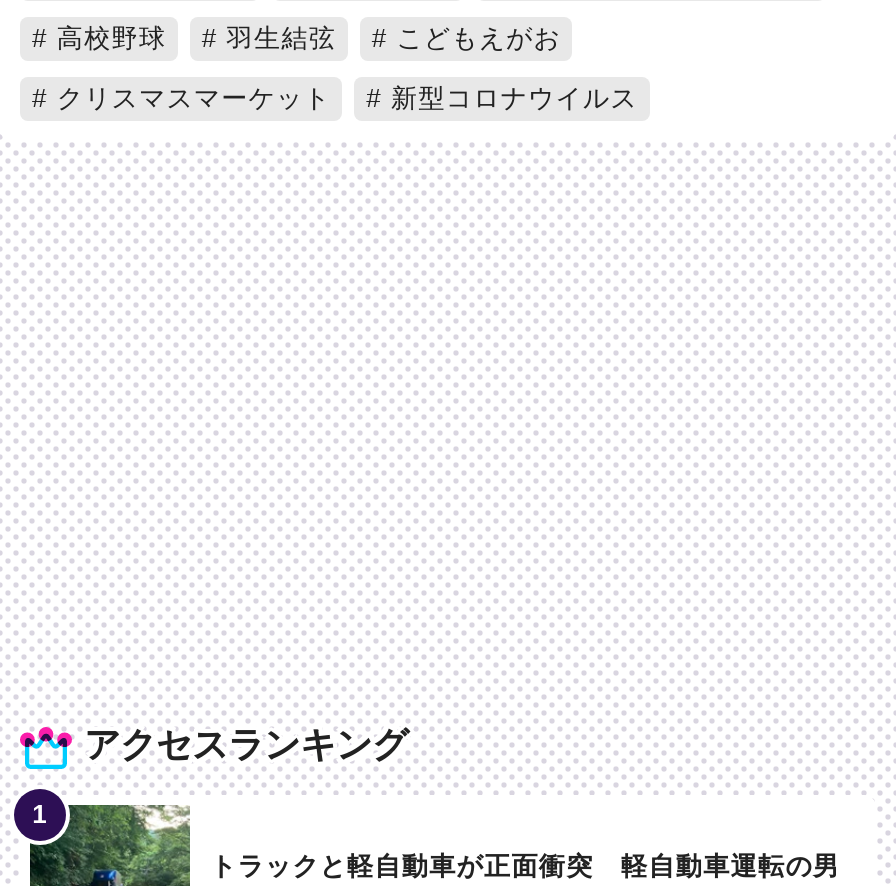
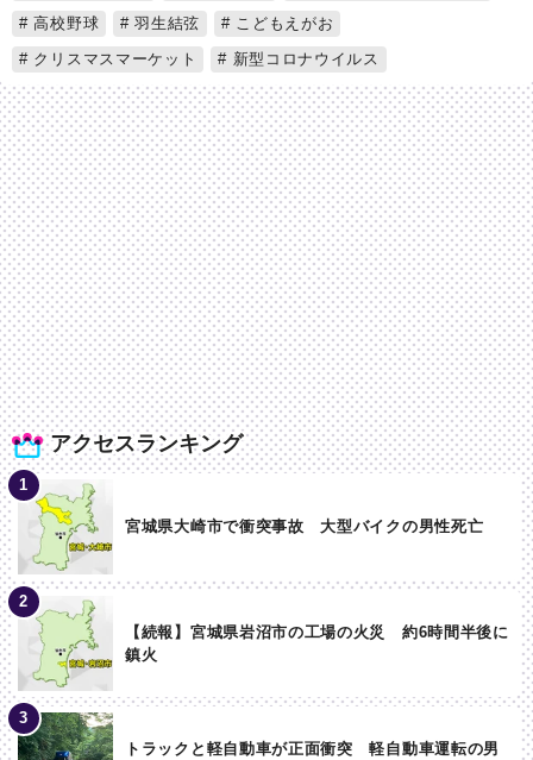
+ [image]
+ 【続報】宮城県岩沼市の工場の火災 約6時間半後に
+ 鎮火

+ [image]
+ 宮城県大崎市で衝突事故 大型バイクの男性死亡
